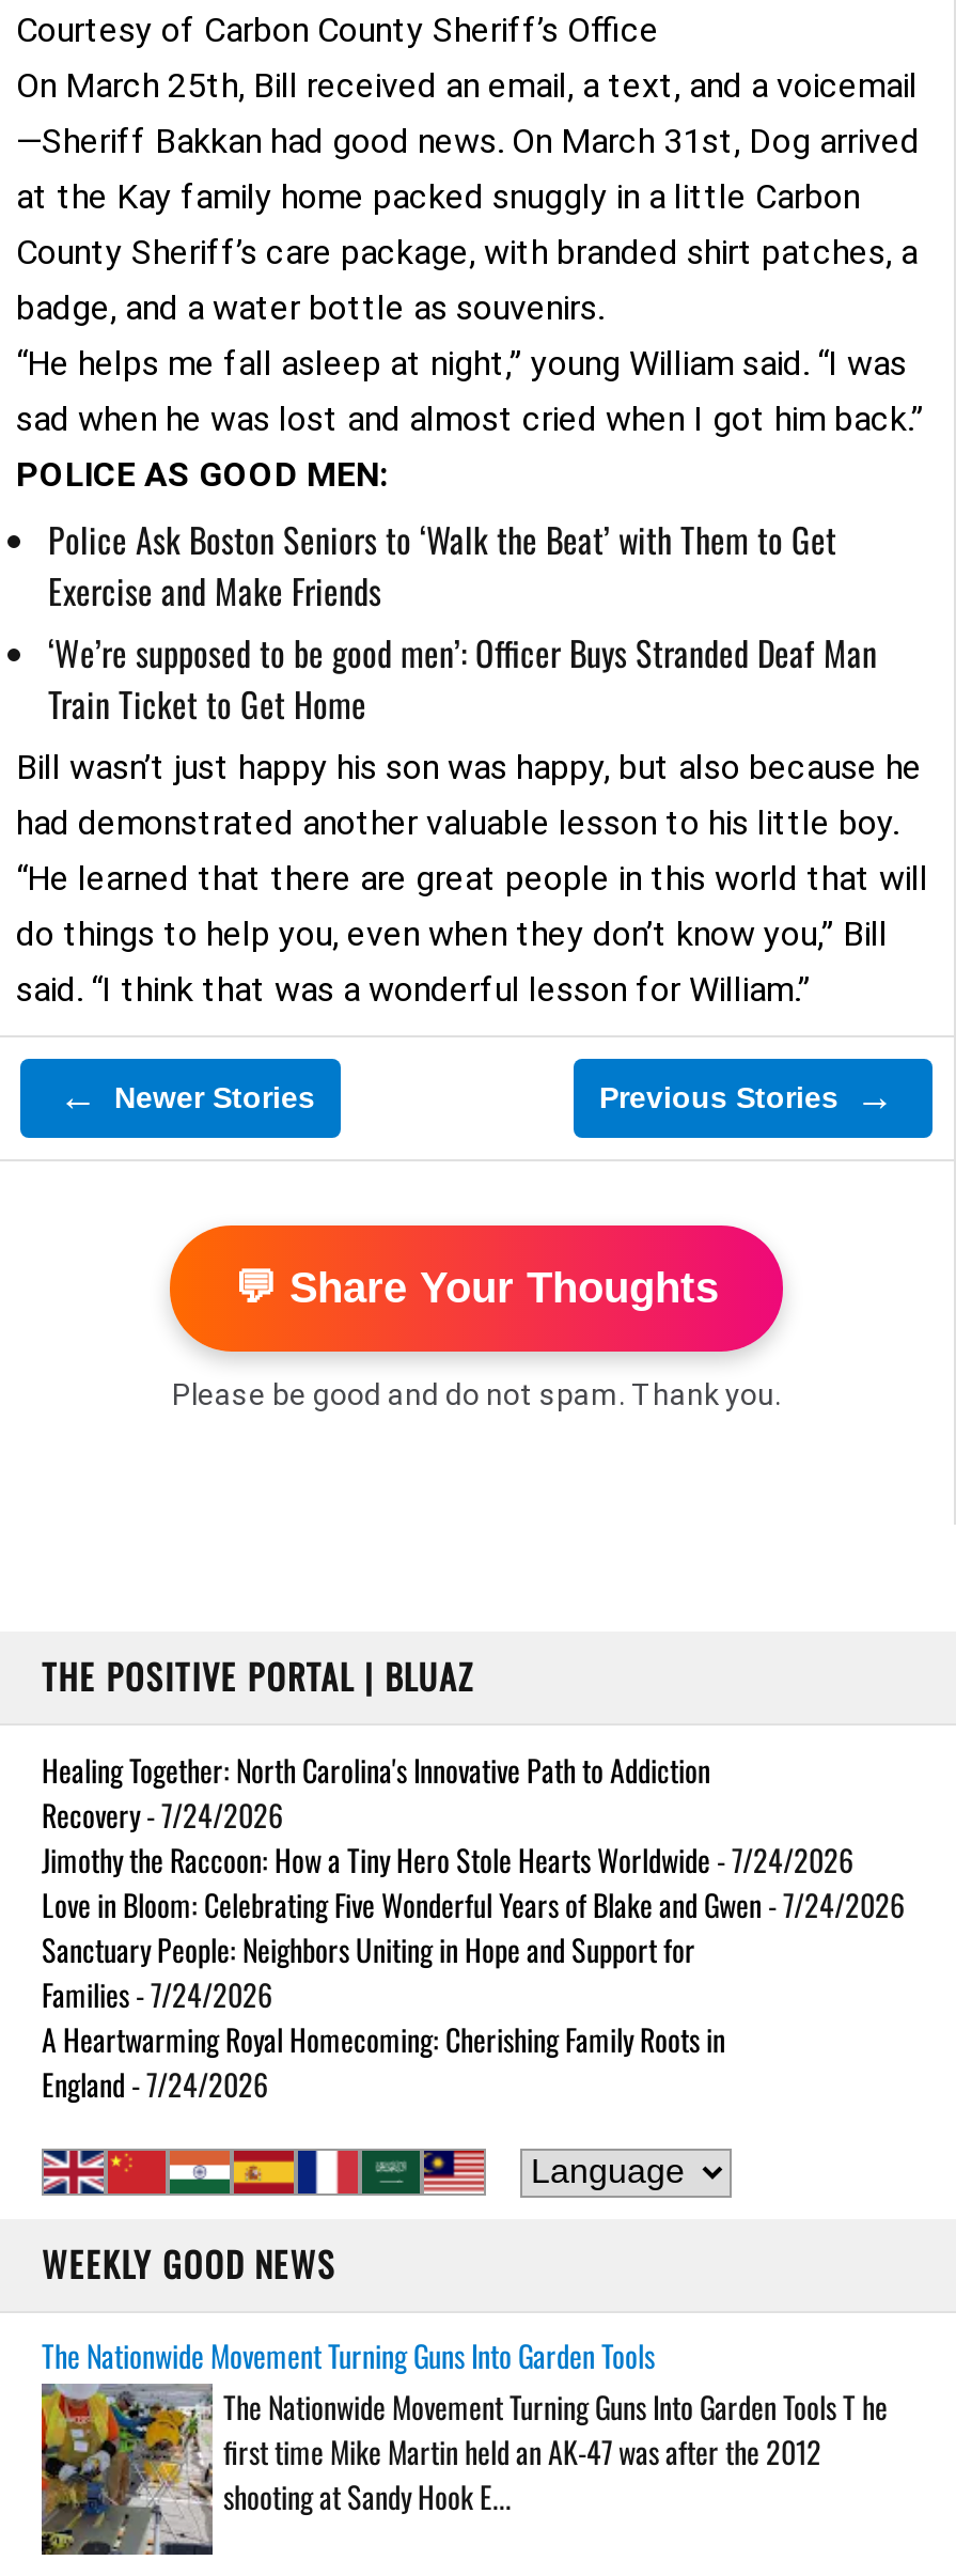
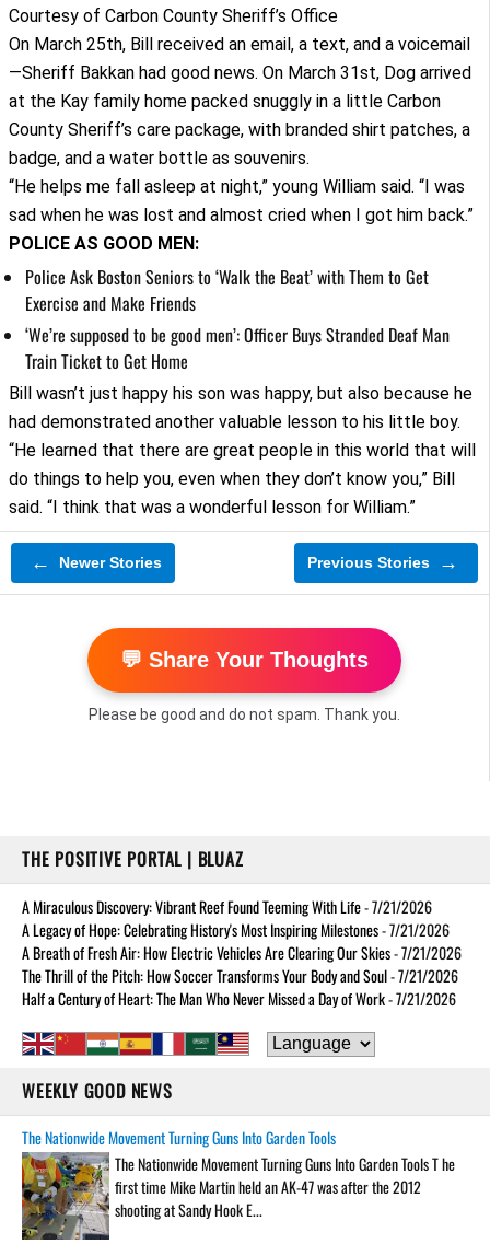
- Healing Together: North Carolina's Innovative Path to Addiction
- Recovery- 7/24/2026
- Jimothy the Raccoon: How a Tiny Hero Stole Hearts Worldwide - 7/24/2026
- Love in Bloom: Celebrating Five Wonderful Years of Blake and Gwen - 7/24/2026
- Sanctuary People: Neighbors Uniting in Hope and Support for
- Families- 7/24/2026
- A Heartwarming Royal Homecoming: Cherishing Family Roots in
- England - 7/24/2026
+ A Miraculous Discovery: Vibrant Reef Found Teeming With Life - 7/21/2026
+ A Legacy of Hope: Celebrating History's Most Inspiring Milestones - 7/21/2026
+ A Breath of Fresh Air: How Electric Vehicles Are Clearing Our Skies - 7/21/2026
+ The Thrill of the Pitch: How Soccer Transforms Your Body and Soul - 7/21/2026
+ Half a Century of Heart: The Man Who Never Missed a Day of Work - 7/21/2026
